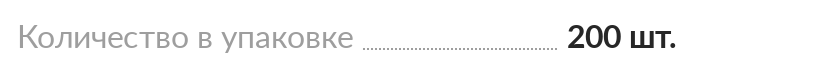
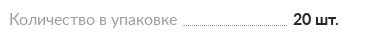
- 200 шт.
+ 20 шт.
